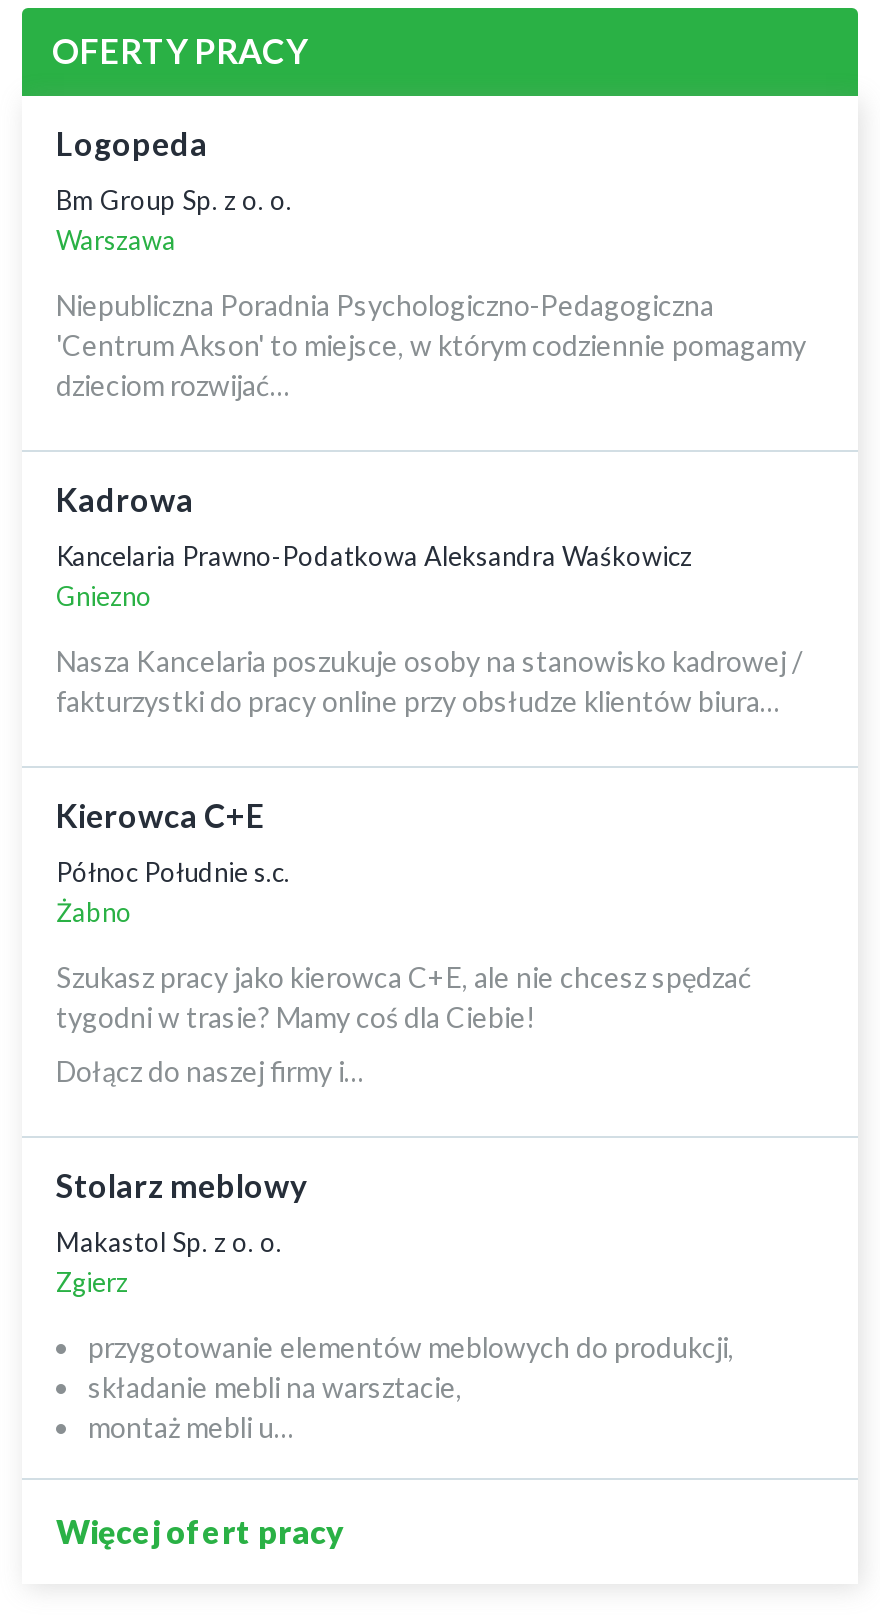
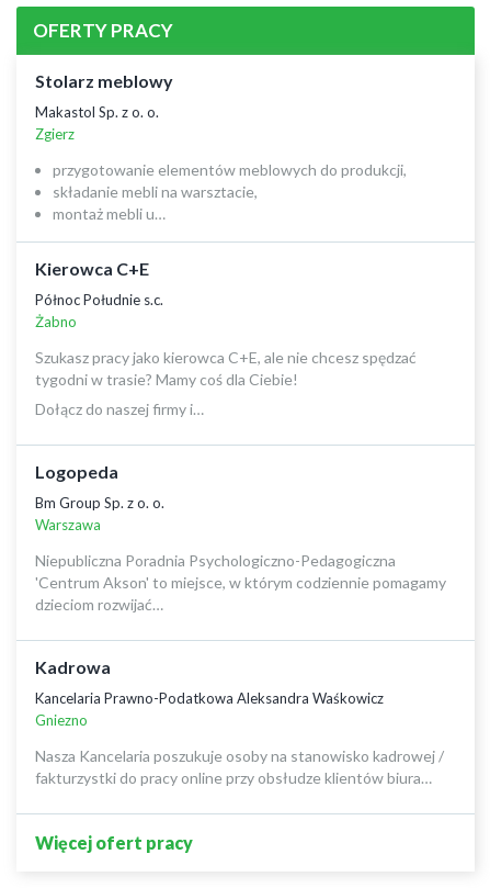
moved down: Logopeda | Bm Group Sp. z o. o. | Warszawa | ... | Nasza Kancelaria poszukuje osoby na stanowisko kadrowej / | fakturzystki do pracy online przy obsłudze klientów biura…

moved up: Stolarz meblowy | Makastol Sp. z o. o. | Zgierz | ... | tygodni w trasie? Mamy coś dla Ciebie! | Dołącz do naszej firmy i…
